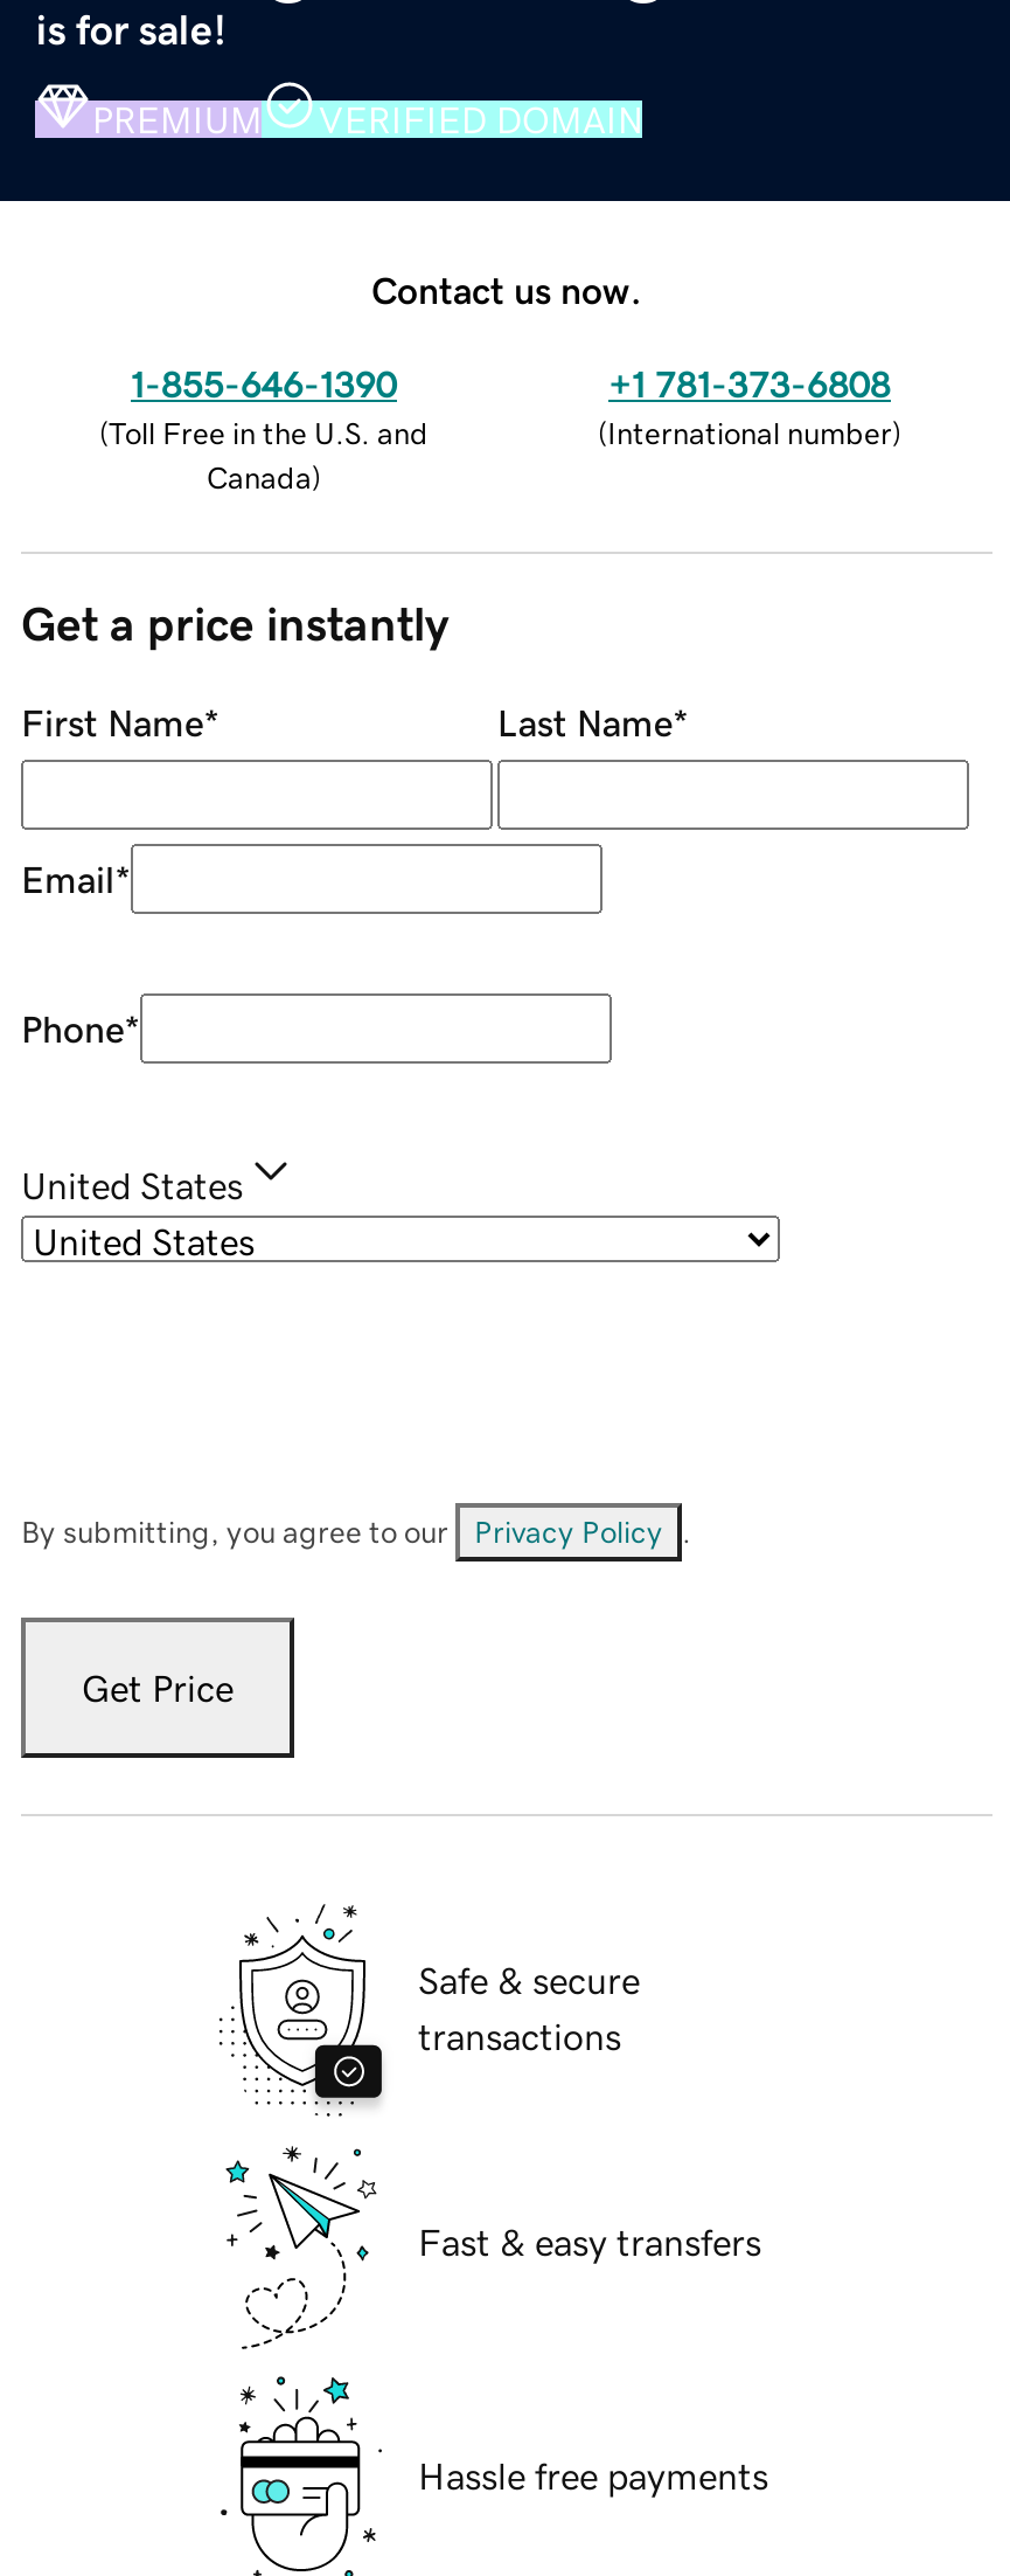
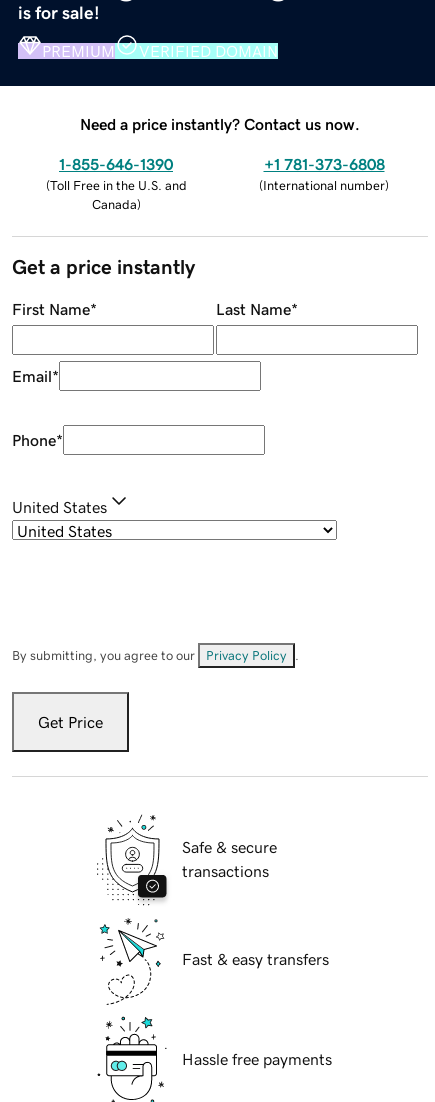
- Contact us now.
+ Need a price instantly? Contact us now.
